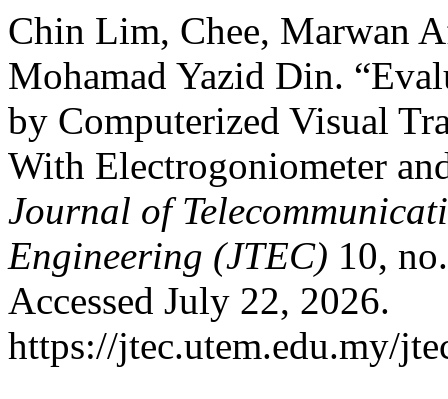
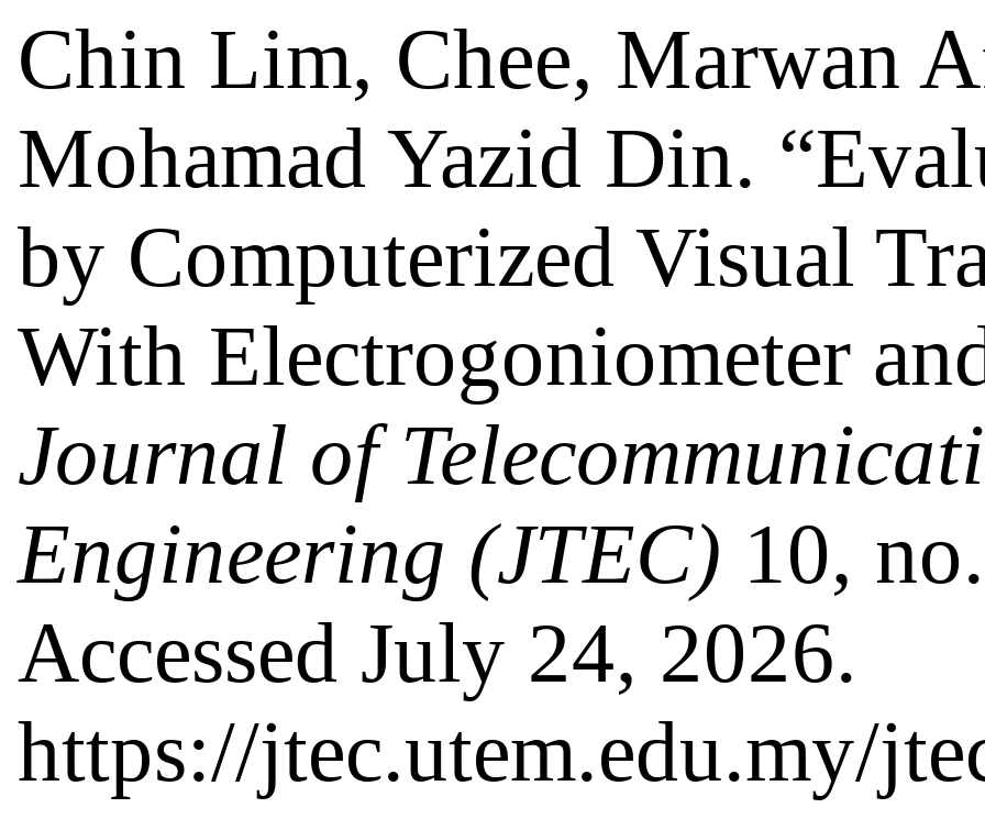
- Accessed July 22, 2026.
+ Accessed July 24, 2026.
